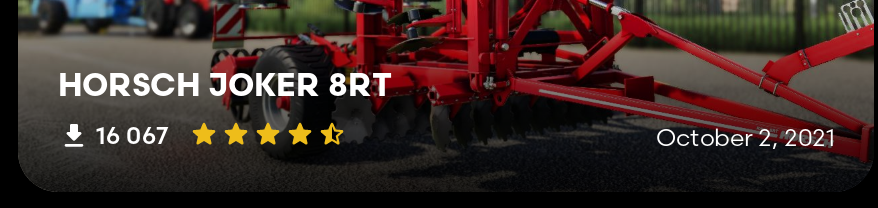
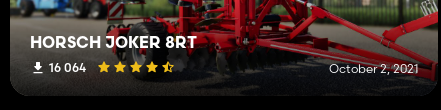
- 16 067
+ 16 064
